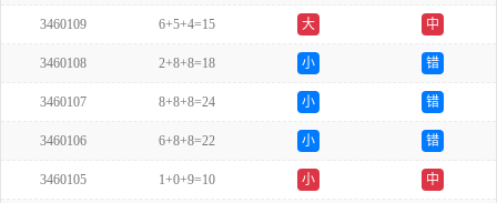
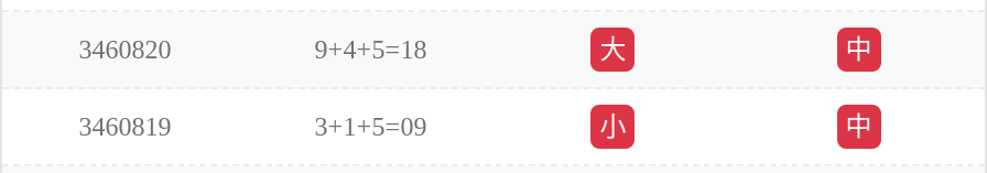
- 3460109
+ 3460820

- 6+5+4=15
+ 9+4+5=18

- 3460108
- 2+8+8=18
- 小
- 错
- 3460107
- 8+8+8=24
- 小
- 错
- 3460106
- 6+8+8=22
- 小
- 错
- 3460105
- 1+0+9=10
+ 3460819
+ 3+1+5=09
